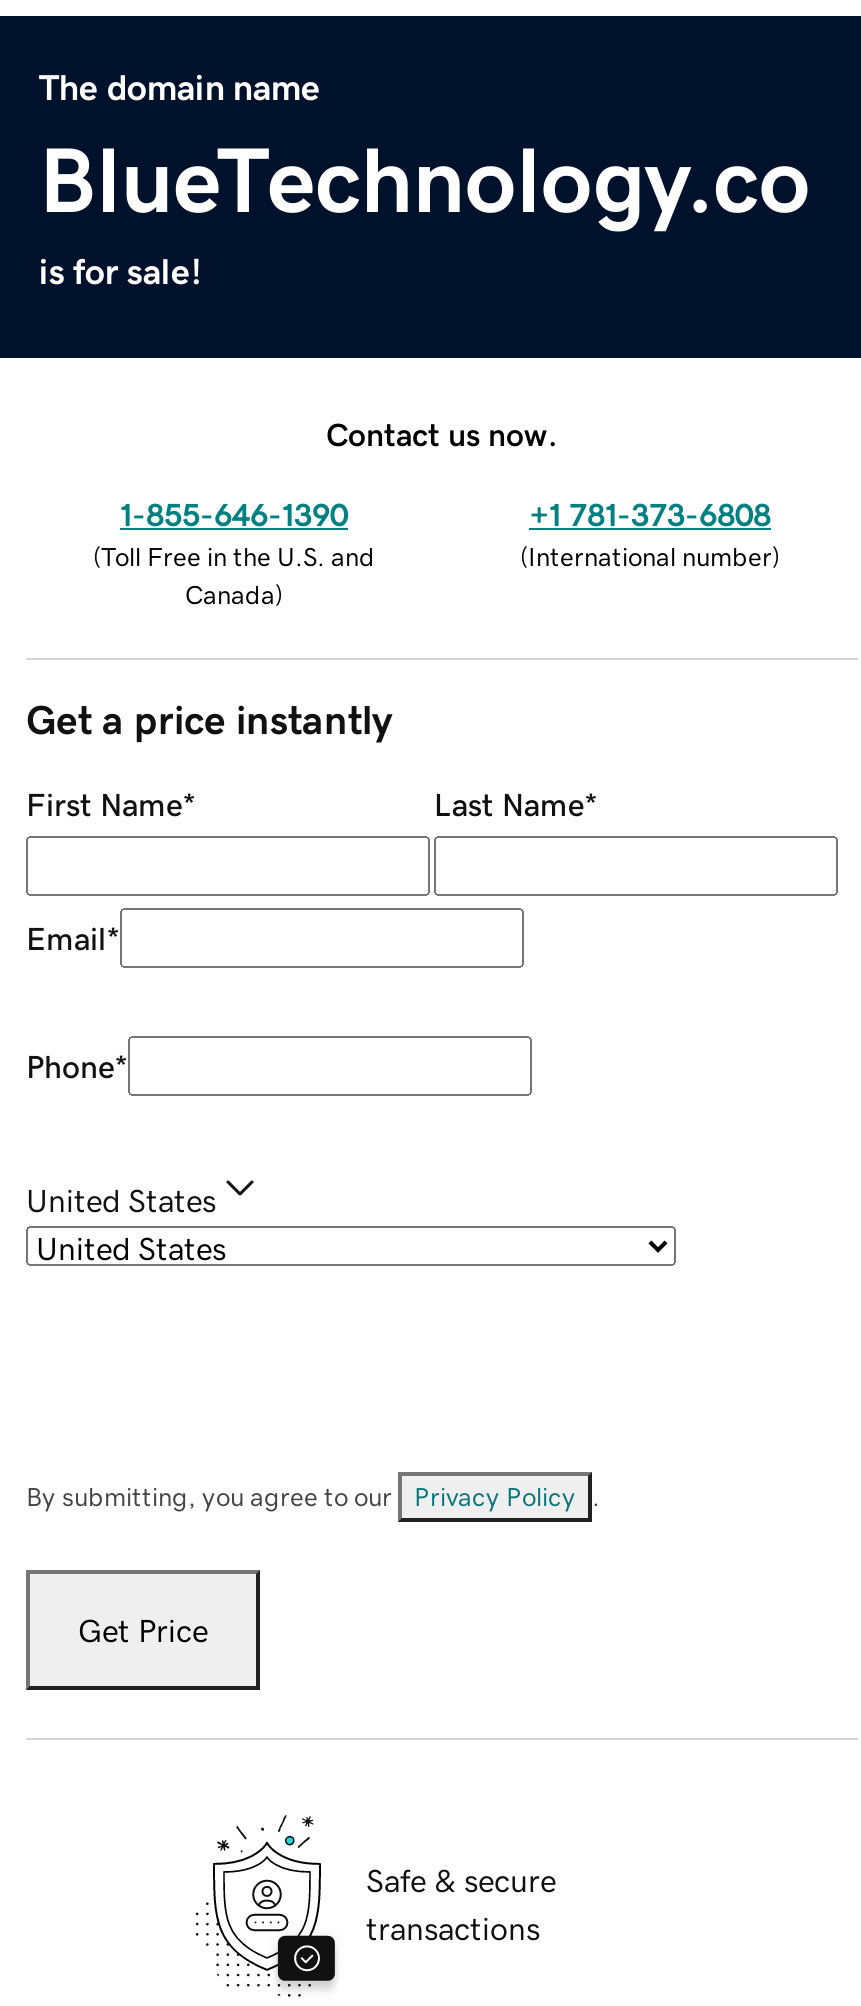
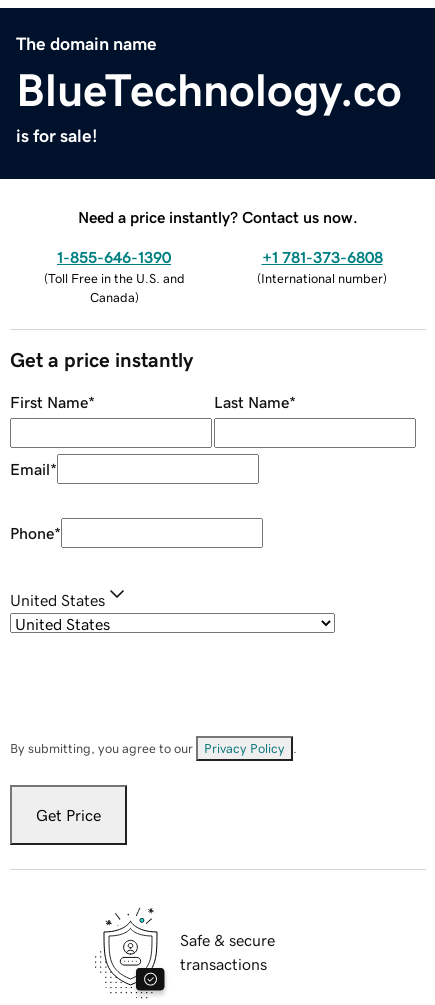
- Contact us now.
+ Need a price instantly? Contact us now.
